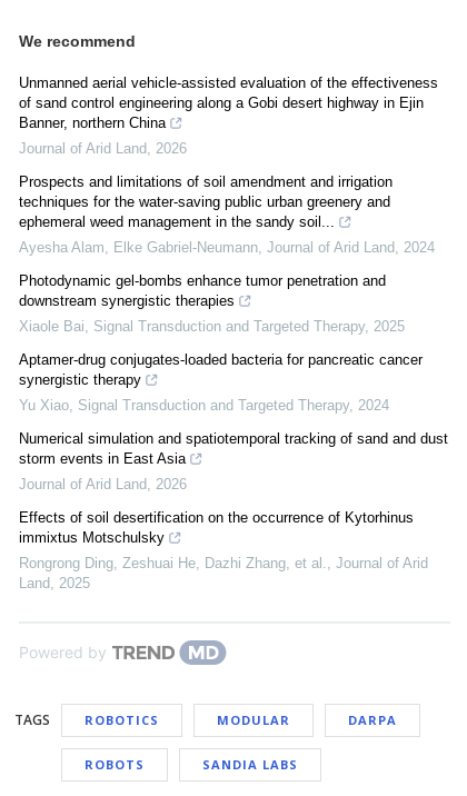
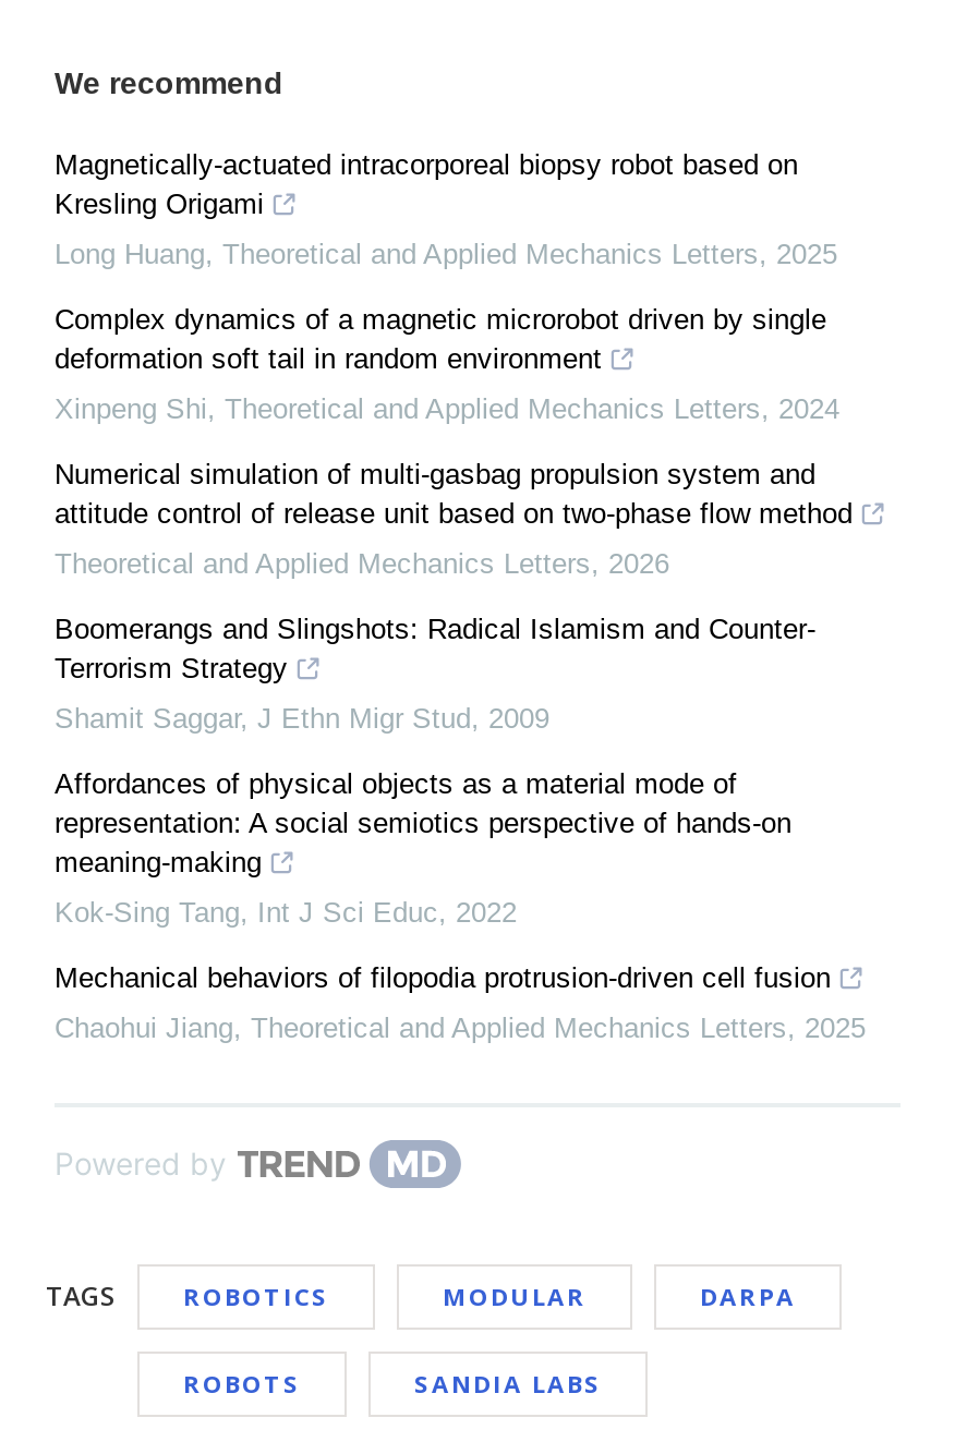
- Unmanned aerial vehicle-assisted evaluation of the effectiveness
- of sand control engineering along a Gobi desert highway in Ejin
- Banner, northern China
+ Magnetically-actuated intracorporeal biopsy robot based on
+ Kresling Origami

- Journal of Arid Land, 2026
+ Long Huang, Theoretical and Applied Mechanics Letters, 2025

- Prospects and limitations of soil amendment and irrigation
- techniques for the water-saving public urban greenery and
- ephemeral weed management in the sandy soil...
+ Complex dynamics of a magnetic microrobot driven by single
+ deformation soft tail in random environment

- Ayesha Alam, Elke Gabriel‐Neumann, Journal of Arid Land, 2024
+ Xinpeng Shi, Theoretical and Applied Mechanics Letters, 2024

- Photodynamic gel-bombs enhance tumor penetration and
- downstream synergistic therapies
+ Numerical simulation of multi-gasbag propulsion system and
+ attitude control of release unit based on two-phase flow method

- Xiaole Bai, Signal Transduction and Targeted Therapy, 2025
+ Theoretical and Applied Mechanics Letters, 2026

- Aptamer-drug conjugates-loaded bacteria for pancreatic cancer
- synergistic therapy
+ Boomerangs and Slingshots: Radical Islamism and Counter-
+ Terrorism Strategy

- Yu Xiao, Signal Transduction and Targeted Therapy, 2024
+ Shamit Saggar, J Ethn Migr Stud, 2009

- Numerical simulation and spatiotemporal tracking of sand and dust
- storm events in East Asia
+ Affordances of physical objects as a material mode of
+ representation: A social semiotics perspective of hands-on
+ meaning-making

- Journal of Arid Land, 2026
+ Kok-Sing Tang, Int J Sci Educ, 2022

- Effects of soil desertification on the occurrence of Kytorhinus
- immixtus Motschulsky
+ Mechanical behaviors of filopodia protrusion-driven cell fusion

- Rongrong Ding, Zeshuai He, Dazhi Zhang, et al., Journal of Arid
- Land, 2025
+ Chaohui Jiang, Theoretical and Applied Mechanics Letters, 2025
